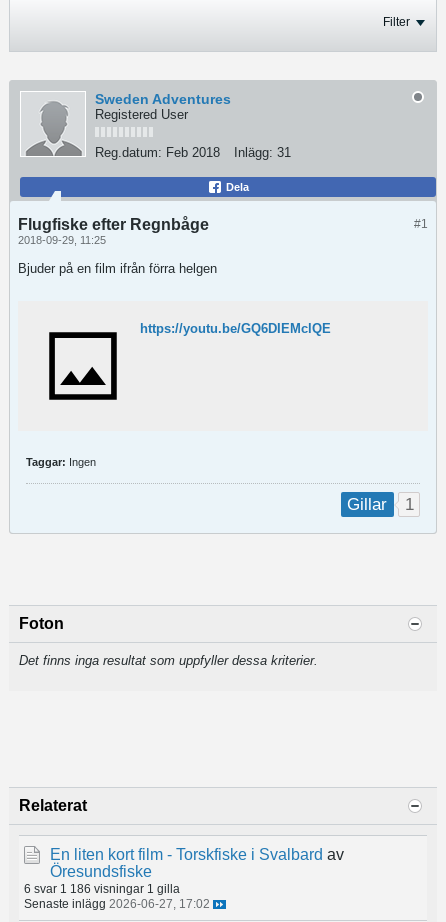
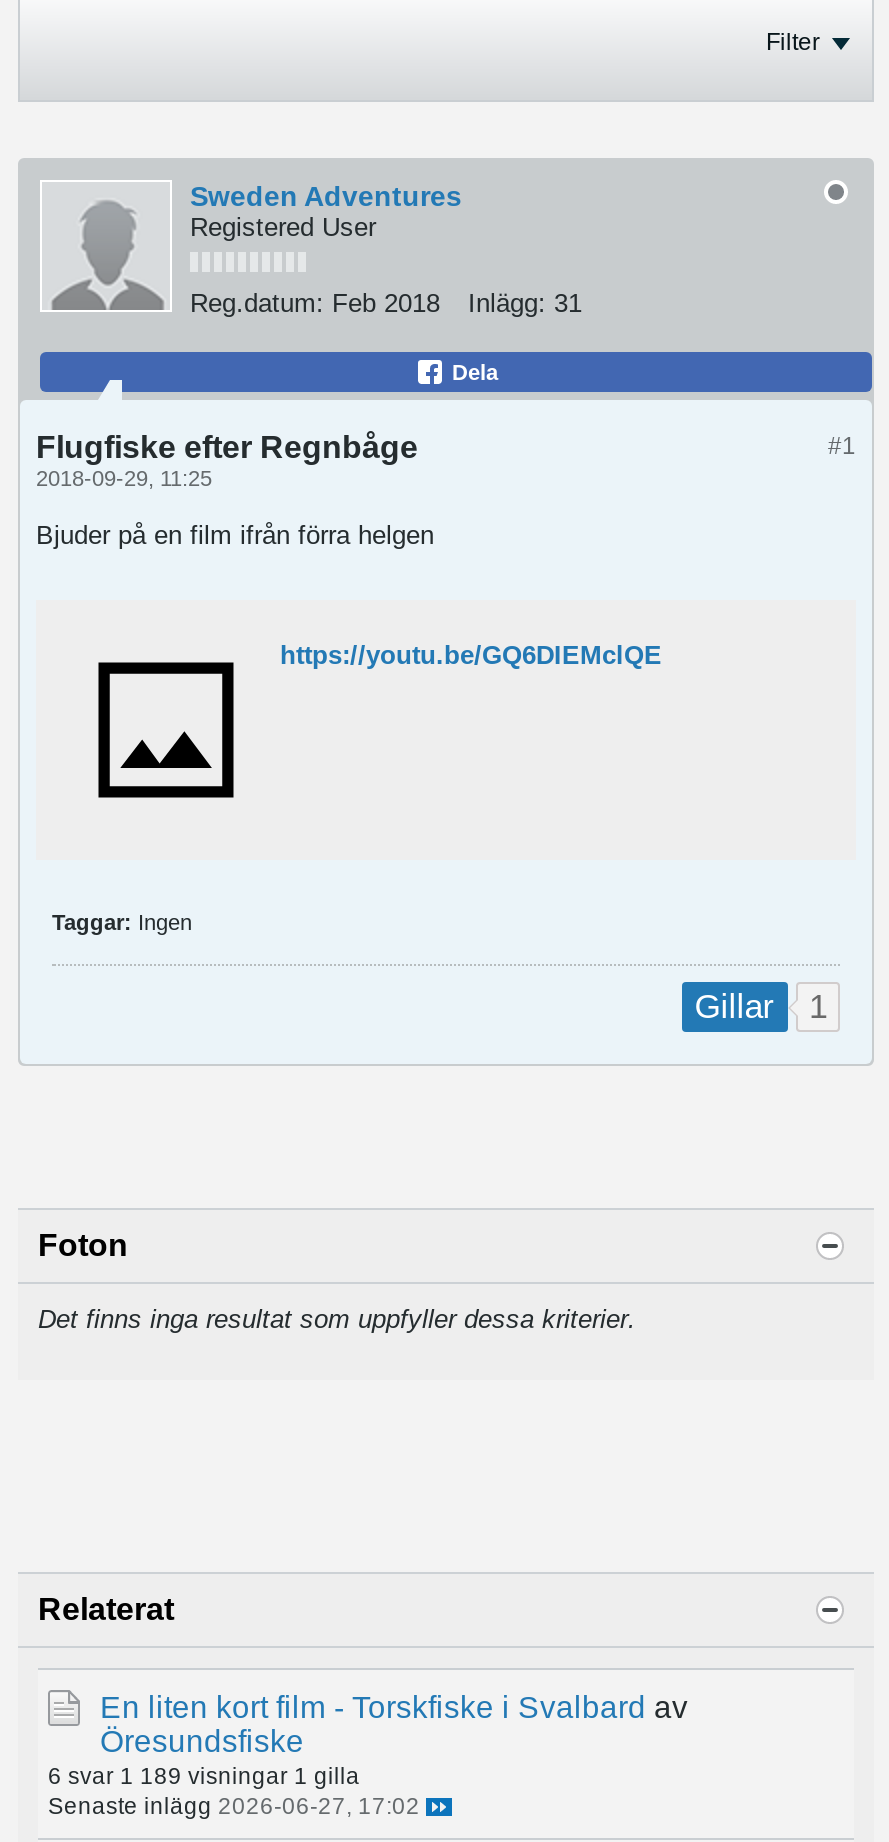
- 6 svar 1 186 visningar 1 gilla
+ 6 svar 1 189 visningar 1 gilla
